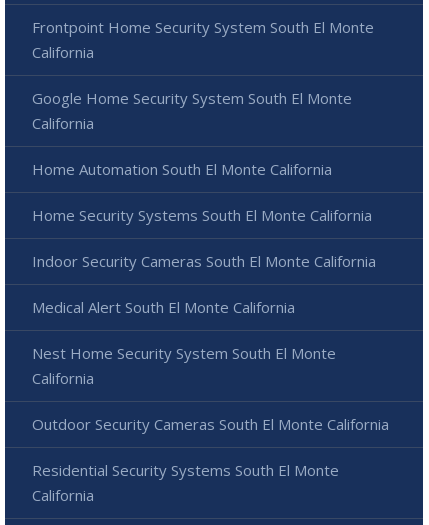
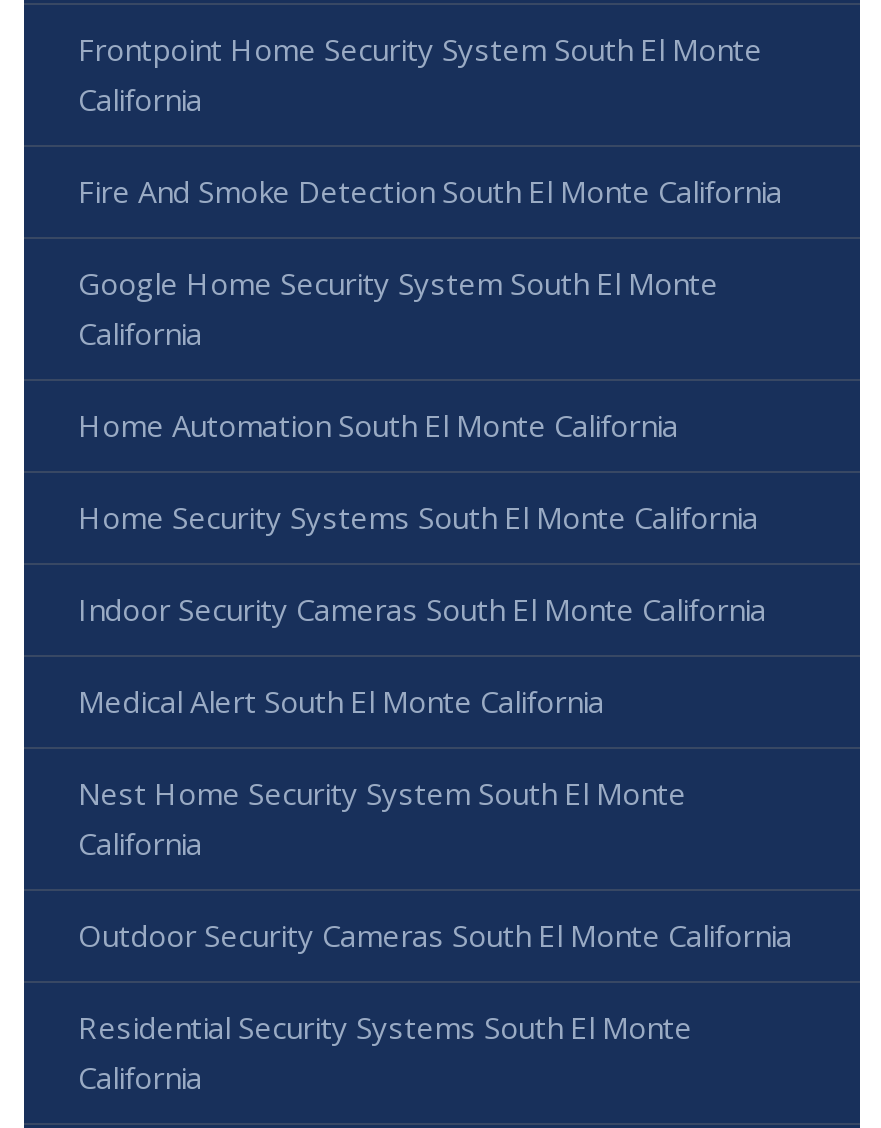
+ Fire And Smoke Detection South El Monte California
